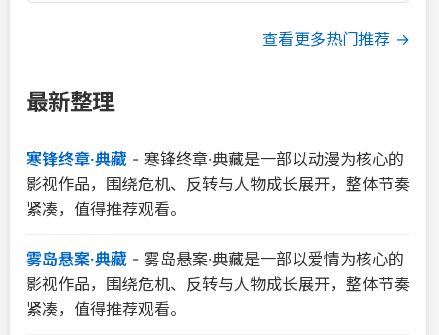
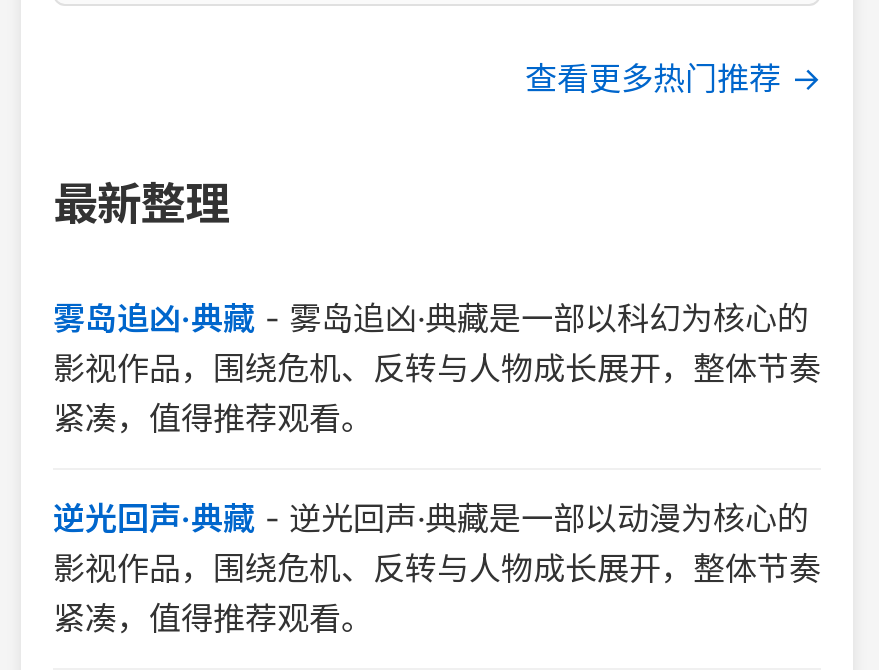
- 寒锋终章·典藏-寒锋终章·典藏是一部以动漫为核心的
+ 雾岛追凶·典藏-雾岛追凶·典藏是一部以科幻为核心的

- 雾岛悬案·典藏-雾岛悬案·典藏是一部以爱情为核心的
+ 逆光回声·典藏-逆光回声·典藏是一部以动漫为核心的
